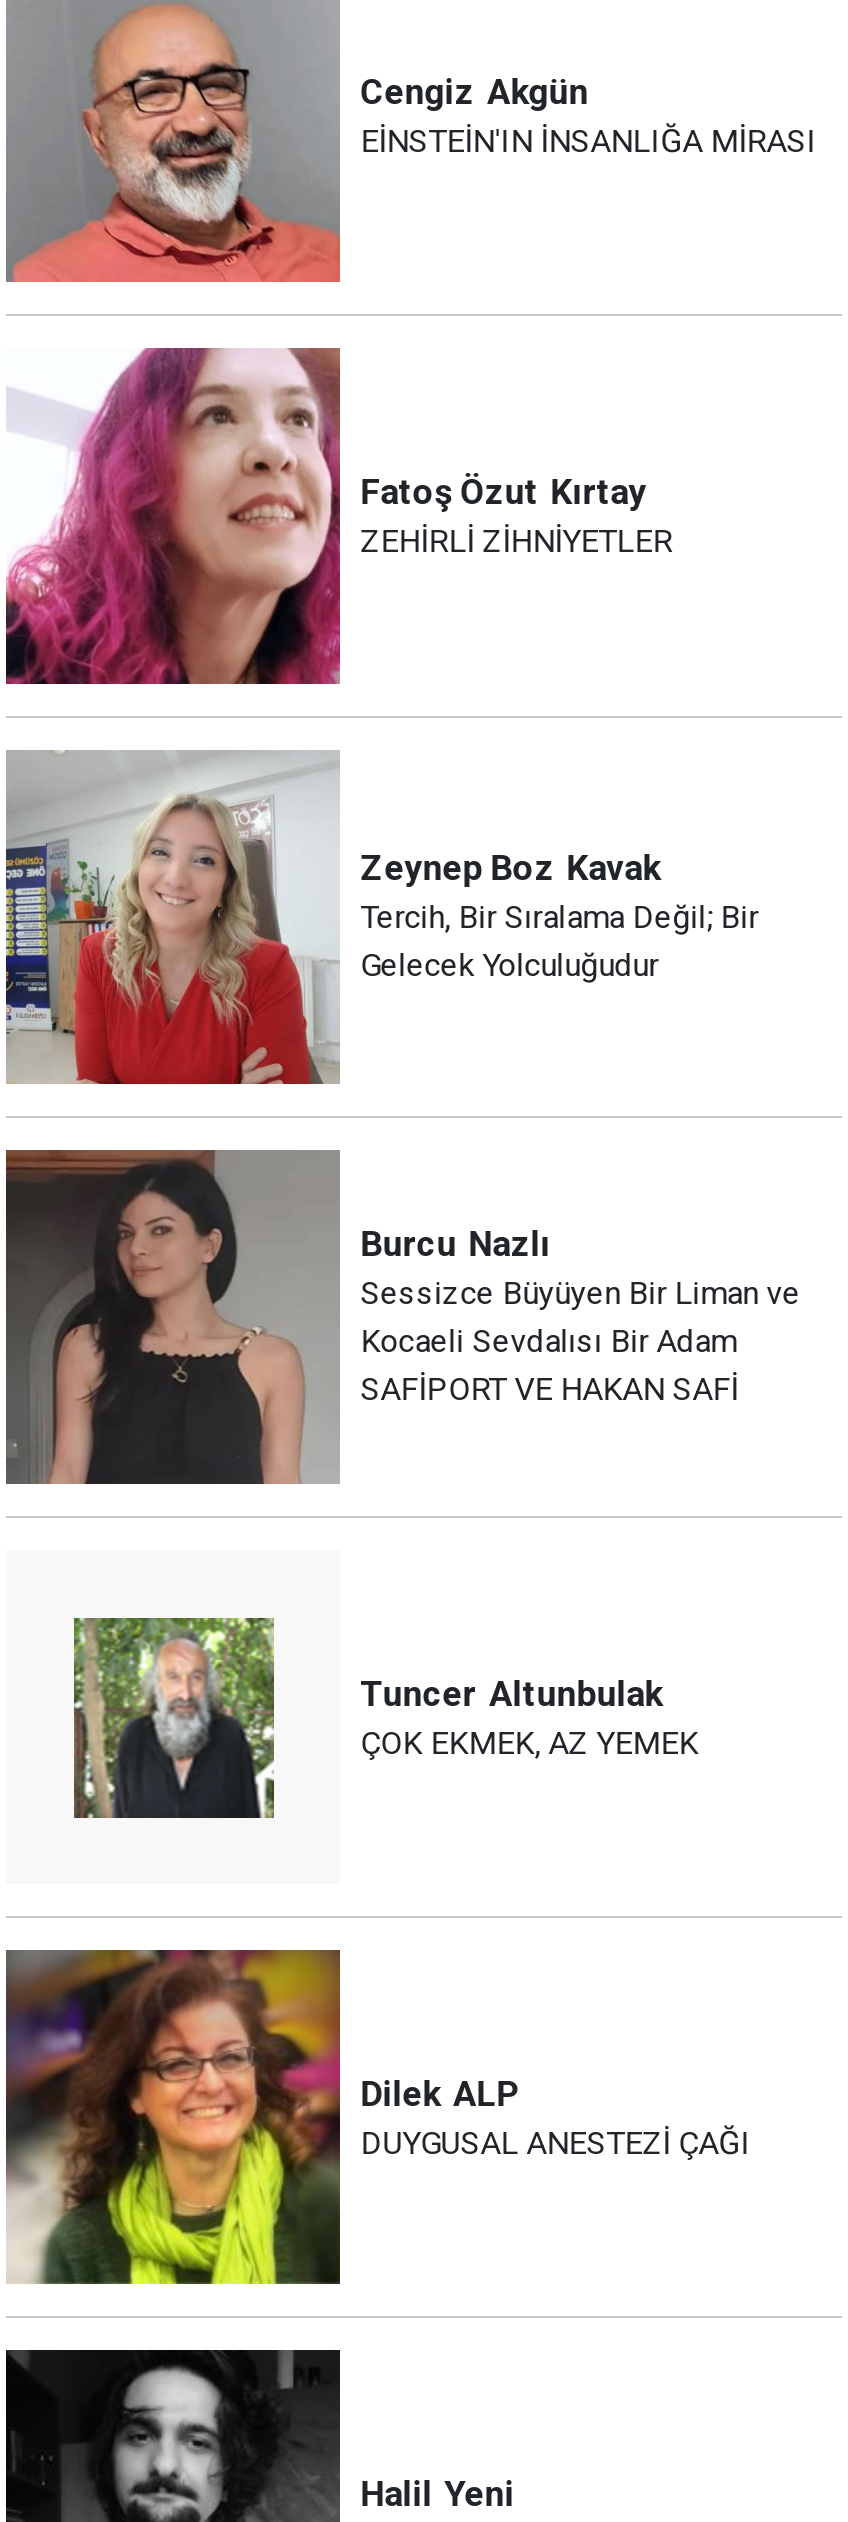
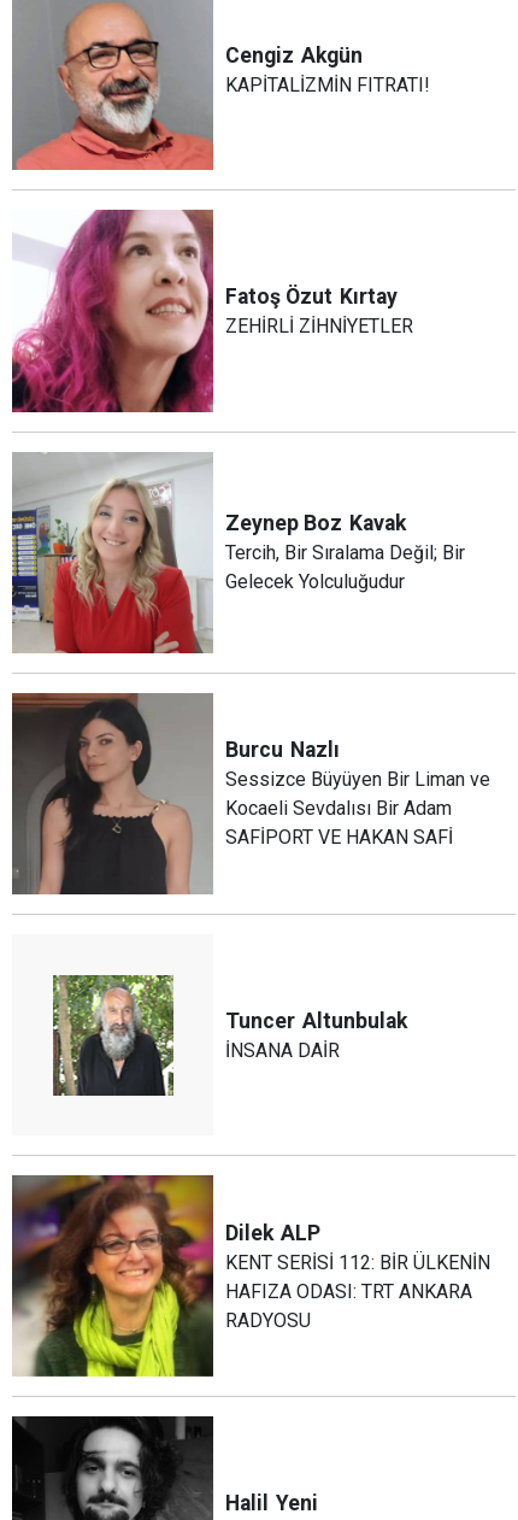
- EİNSTEİN'IN İNSANLIĞA MİRASI
+ KAPİTALİZMİN FITRATI!

- ÇOK EKMEK, AZ YEMEK
+ İNSANA DAİR

moved up: Dilek ALP

- DUYGUSAL ANESTEZİ ÇAĞI
+ KENT SERİSİ 112: BİR ÜLKENİN
+ HAFIZA ODASI: TRT ANKARA
+ RADYOSU
